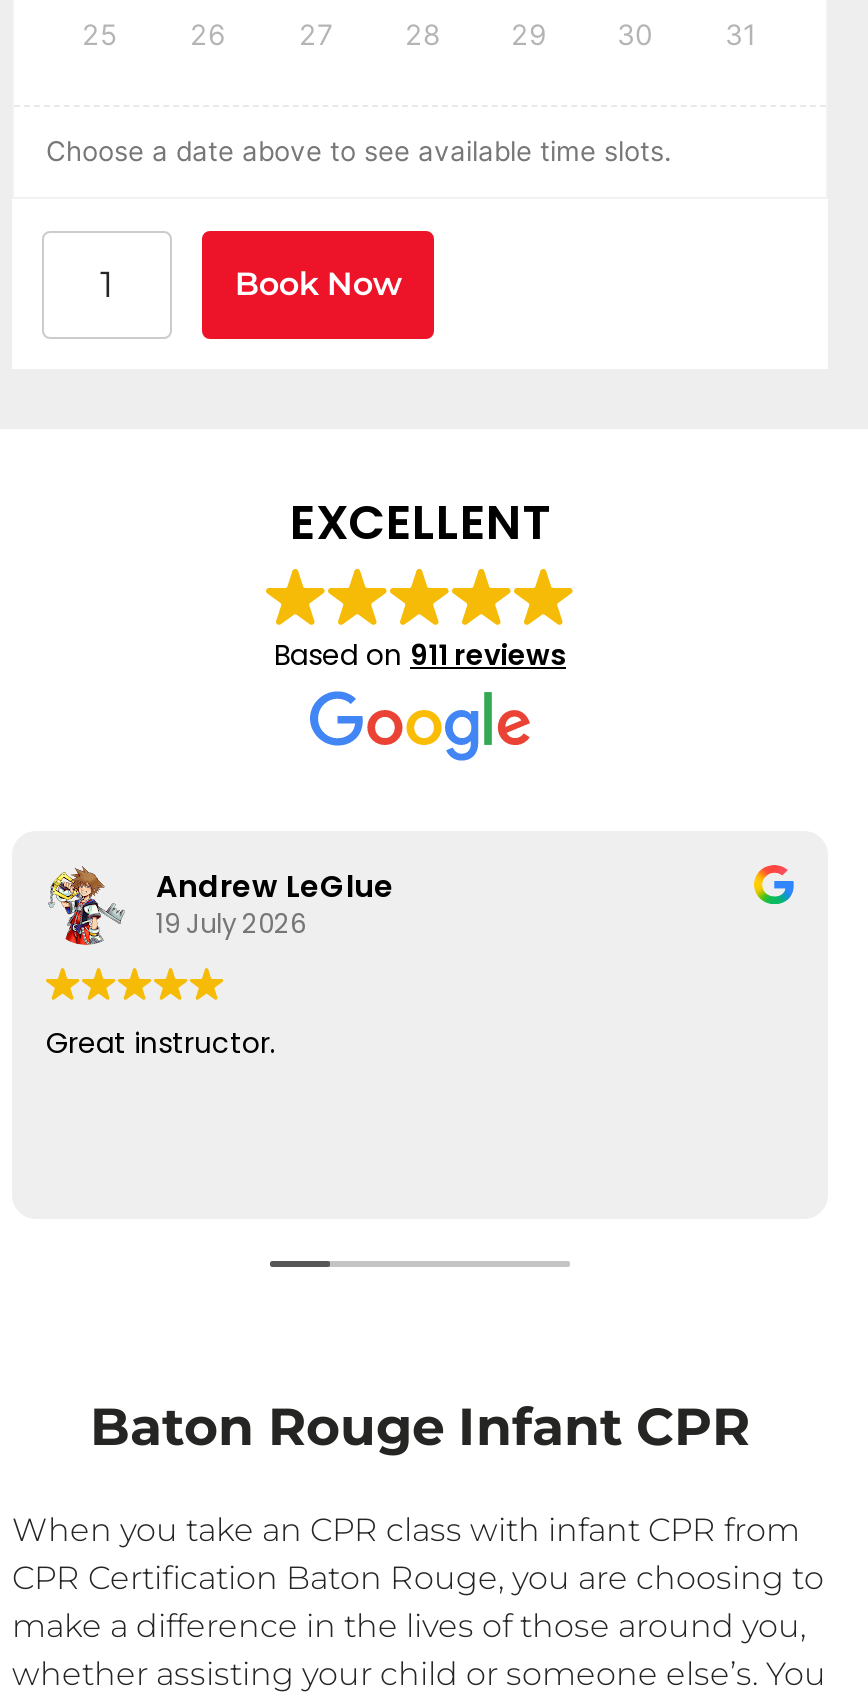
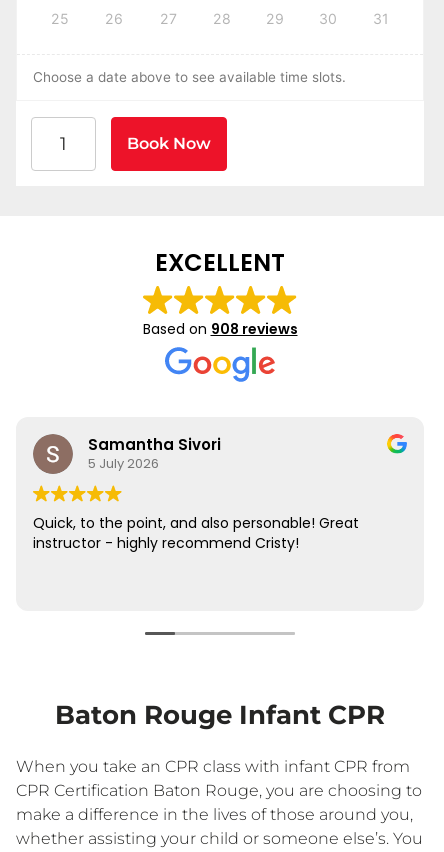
- Based on 911 reviews
+ Based on 908 reviews

- [image]
- Andrew LeGlue
- 19 July 2026
+ [image]
+ Samantha Sivori
+ 5 July 2026

- Great instructor.
+ Quick, to the point, and also personable! Great
+ instructor - highly recommend Cristy!
